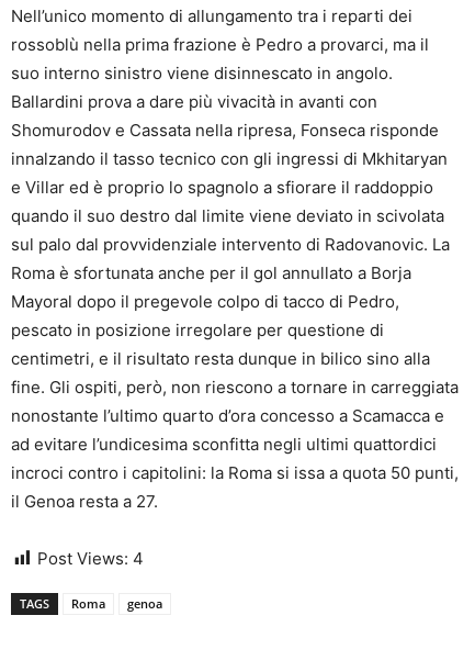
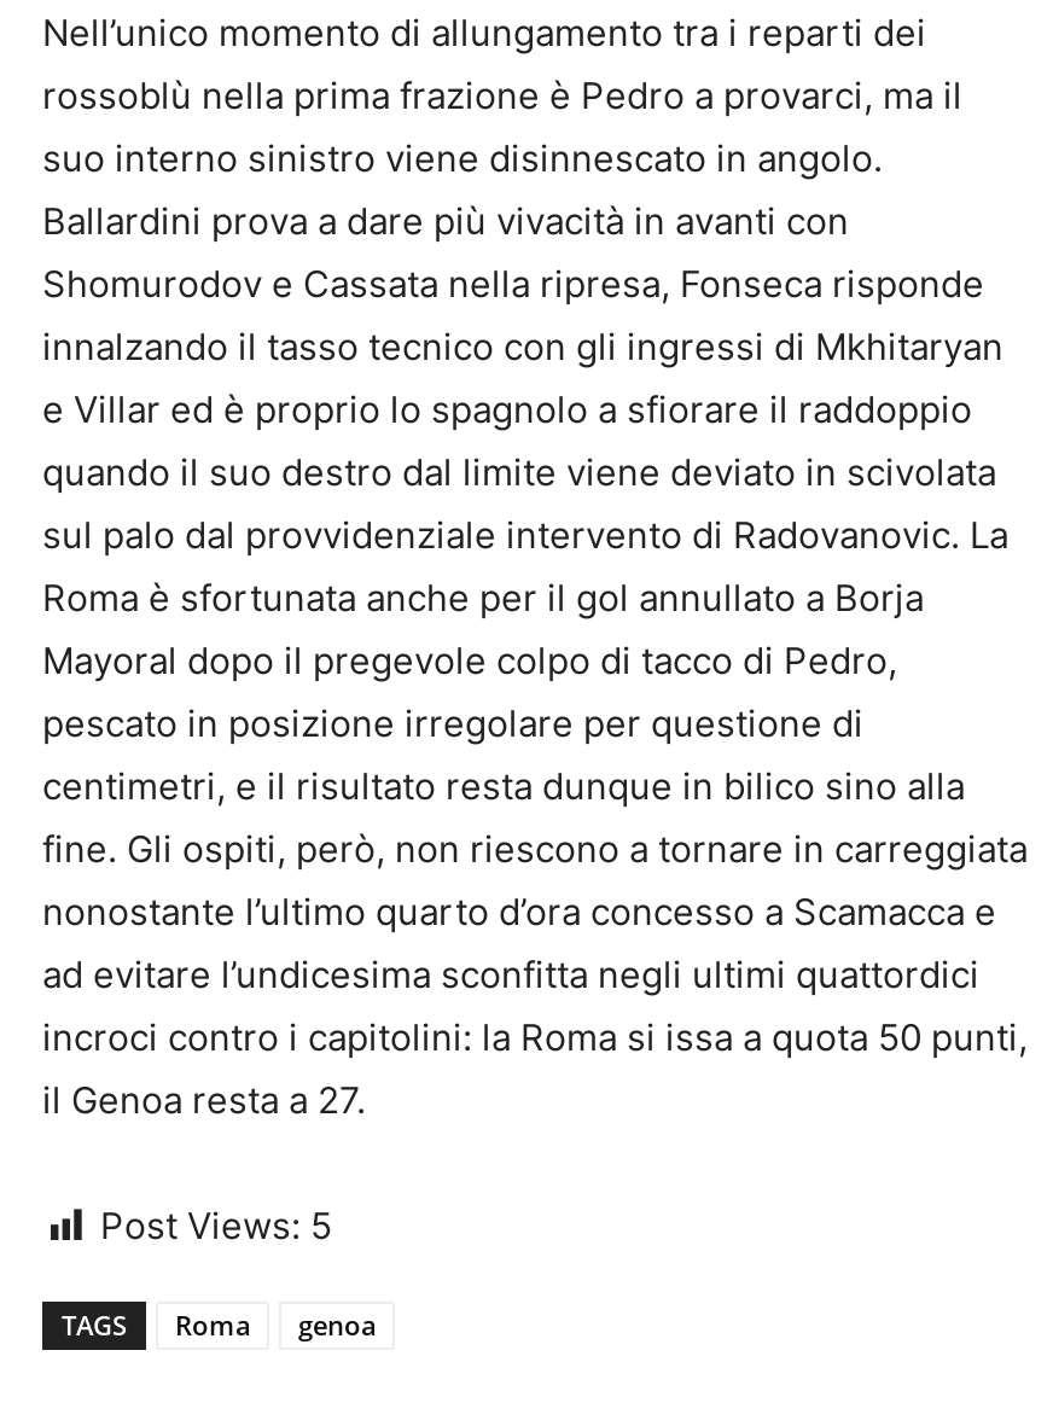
- Post Views: 4
+ Post Views: 5
